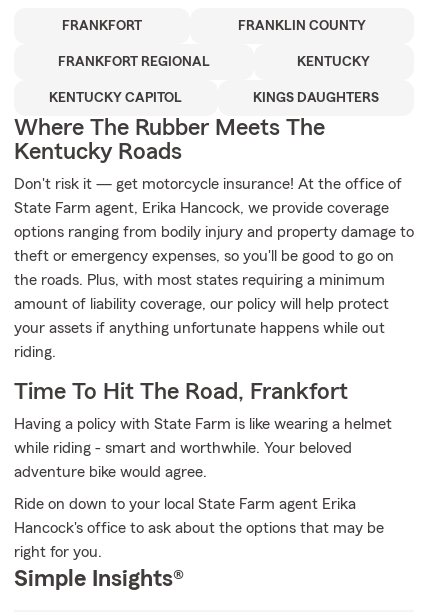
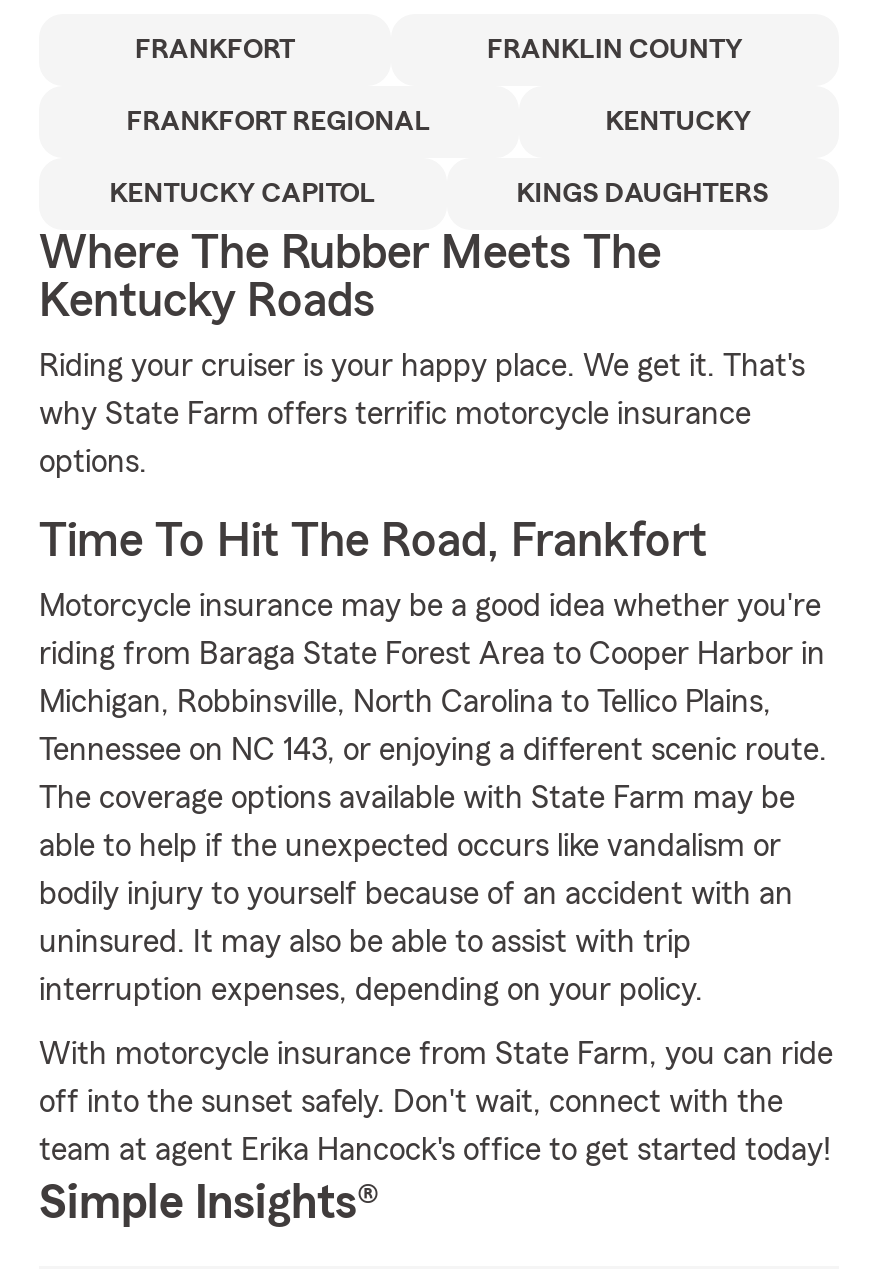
- Don't risk it — get motorcycle insurance! At the office of
- State Farm agent, Erika Hancock, we provide coverage
- options ranging from bodily injury and property damage to
- theft or emergency expenses, so you'll be good to go on
- the roads. Plus, with most states requiring a minimum
- amount of liability coverage, our policy will help protect
- your assets if anything unfortunate happens while out
- riding.
+ Riding your cruiser is your happy place. We get it. That's
+ why State Farm offers terrific motorcycle insurance
+ options.

moved up: Time To Hit The Road, Frankfort

- Having a policy with State Farm is like wearing a helmet
- while riding - smart and worthwhile. Your beloved
- adventure bike would agree.
- Ride on down to your local State Farm agent Erika
- Hancock's office to ask about the options that may be
- right for you.
+ Motorcycle insurance may be a good idea whether you're
+ riding from Baraga State Forest Area to Cooper Harbor in
+ Michigan, Robbinsville, North Carolina to Tellico Plains,
+ Tennessee on NC 143, or enjoying a different scenic route.
+ The coverage options available with State Farm may be
+ able to help if the unexpected occurs like vandalism or
+ bodily injury to yourself because of an accident with an
+ uninsured. It may also be able to assist with trip
+ interruption expenses, depending on your policy.
+ With motorcycle insurance from State Farm, you can ride
+ off into the sunset safely. Don't wait, connect with the
+ team at agent Erika Hancock's office to get started today!
